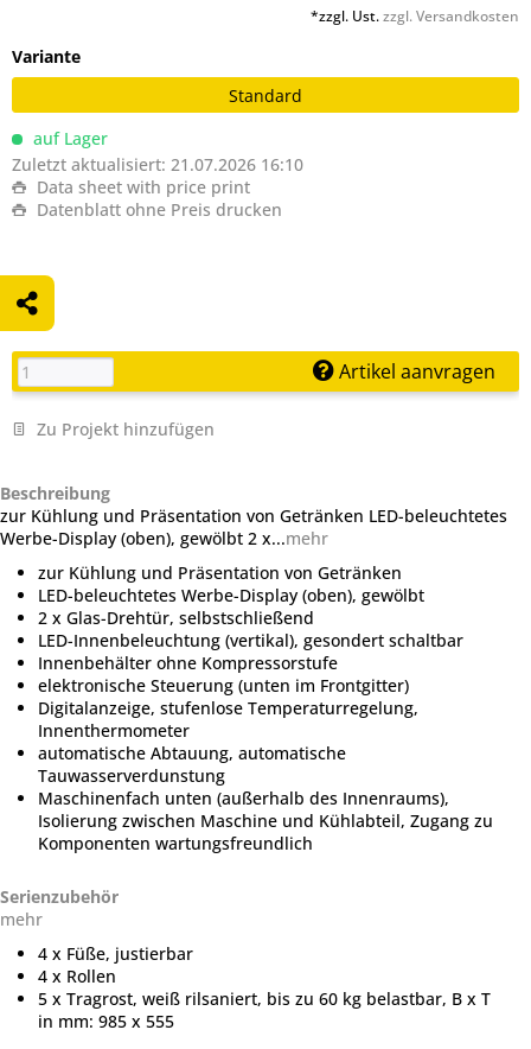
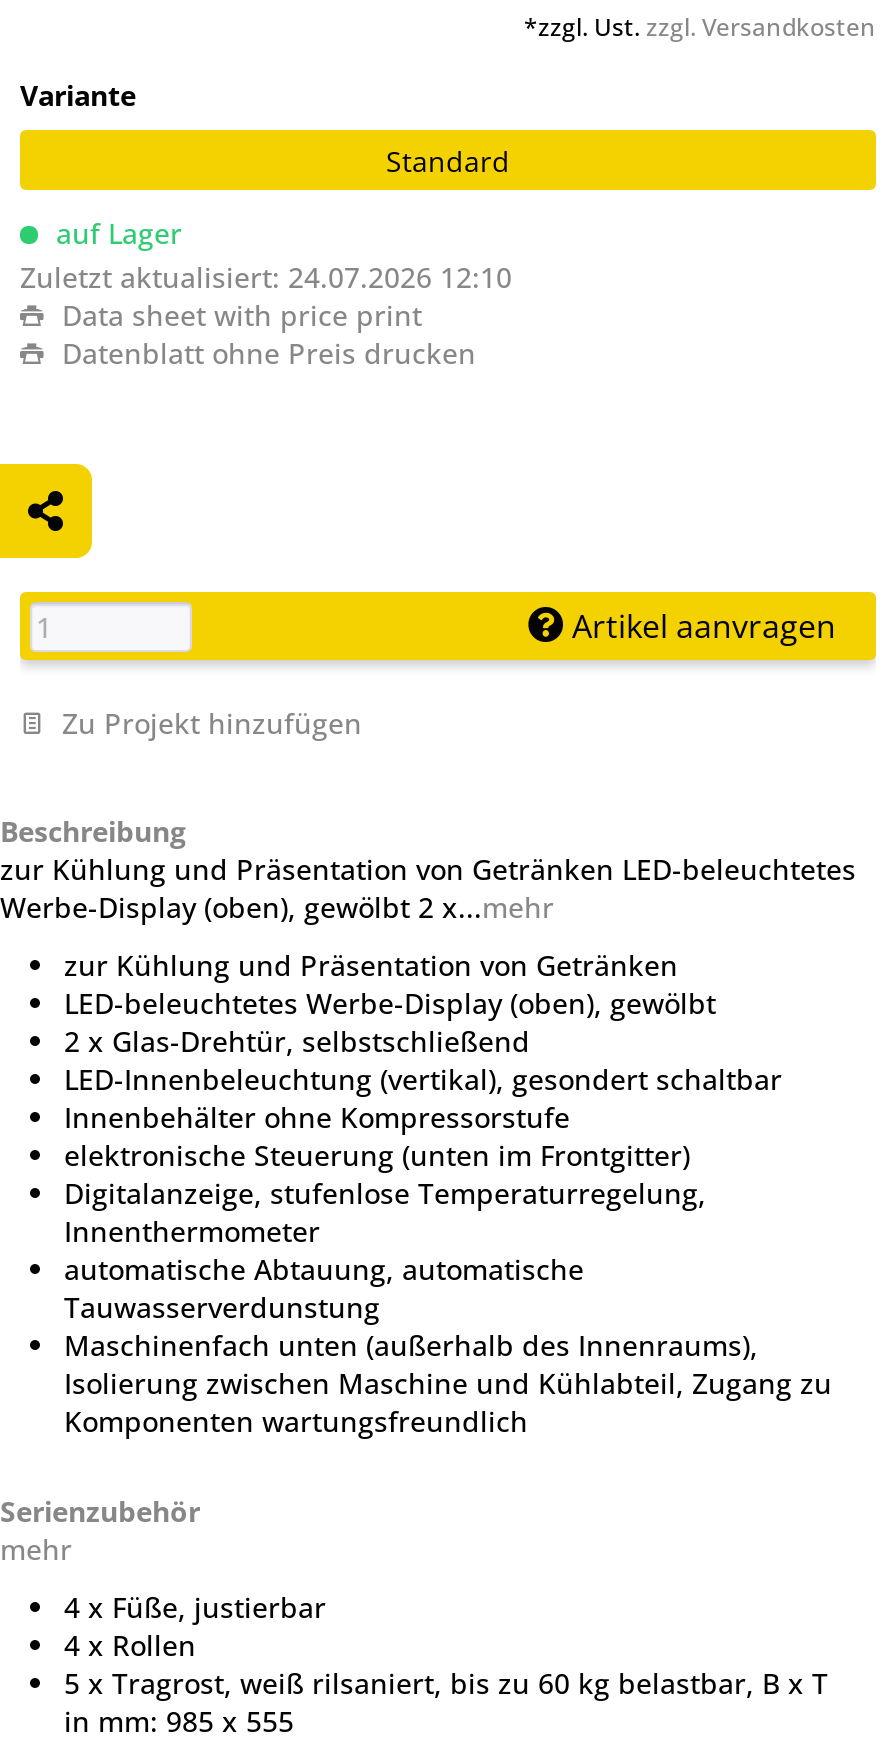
- Zuletzt aktualisiert: 21.07.2026 16:10
+ Zuletzt aktualisiert: 24.07.2026 12:10
